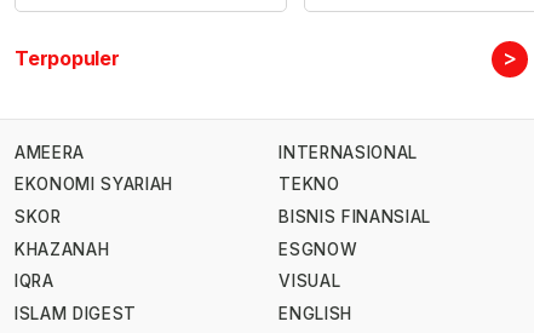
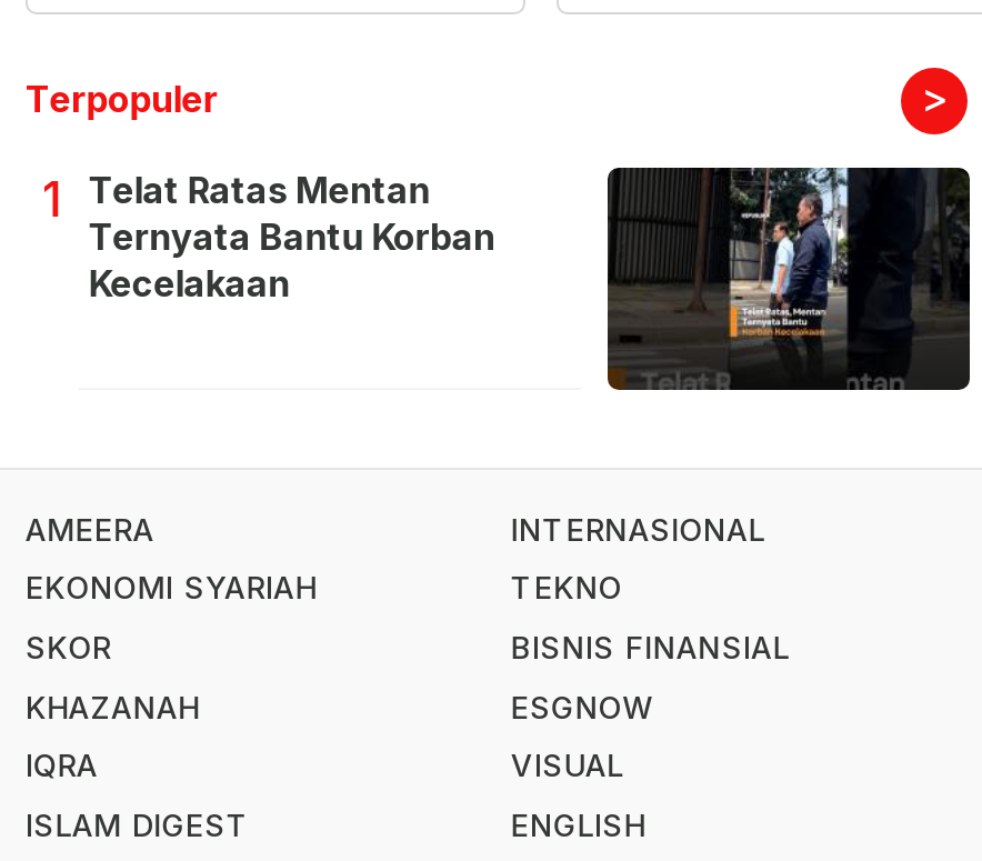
+ 1
+ Telat Ratas Mentan
+ Ternyata Bantu Korban
+ Kecelakaan

+ [image]
